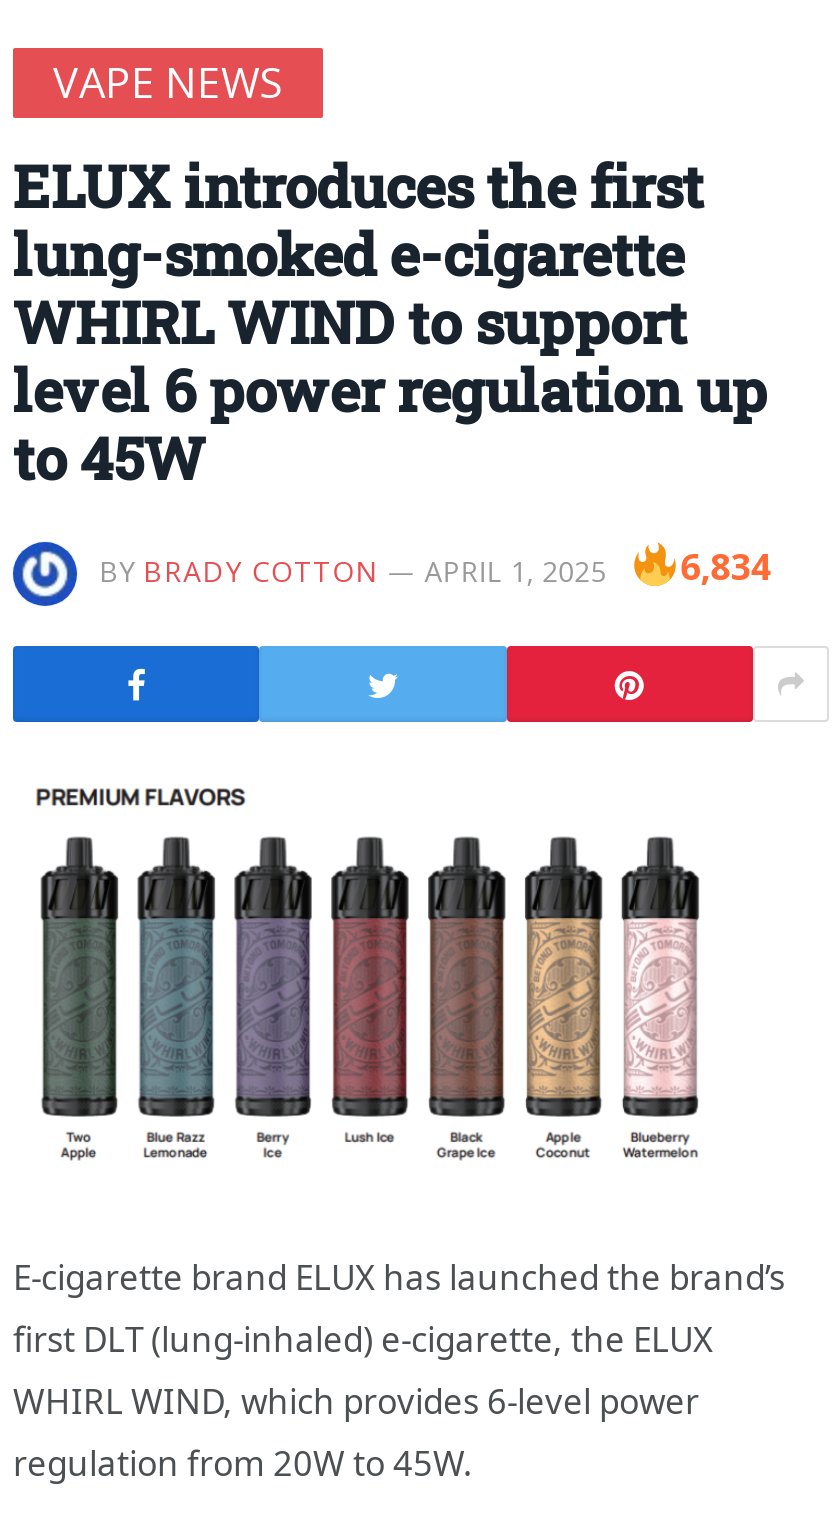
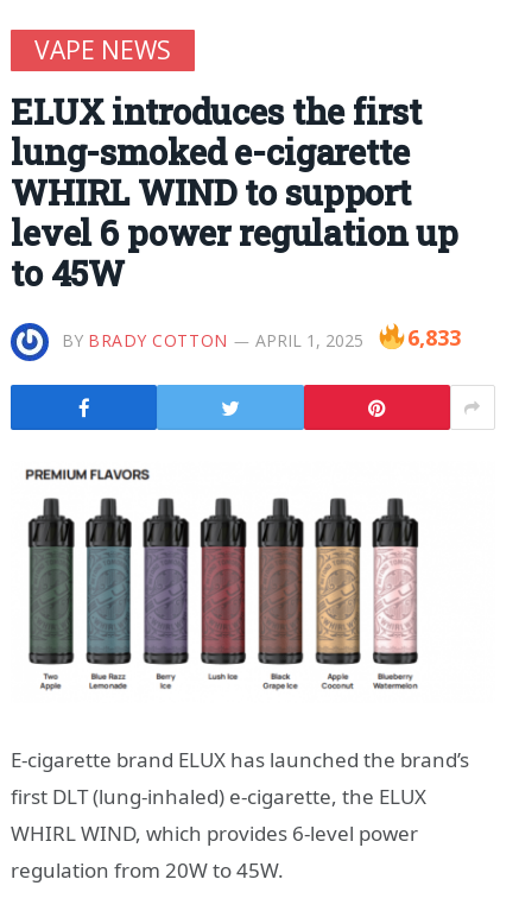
- BY BRADY COTTON APRIL 1, 2025 6,834
+ BY BRADY COTTON APRIL 1, 2025 6,833
